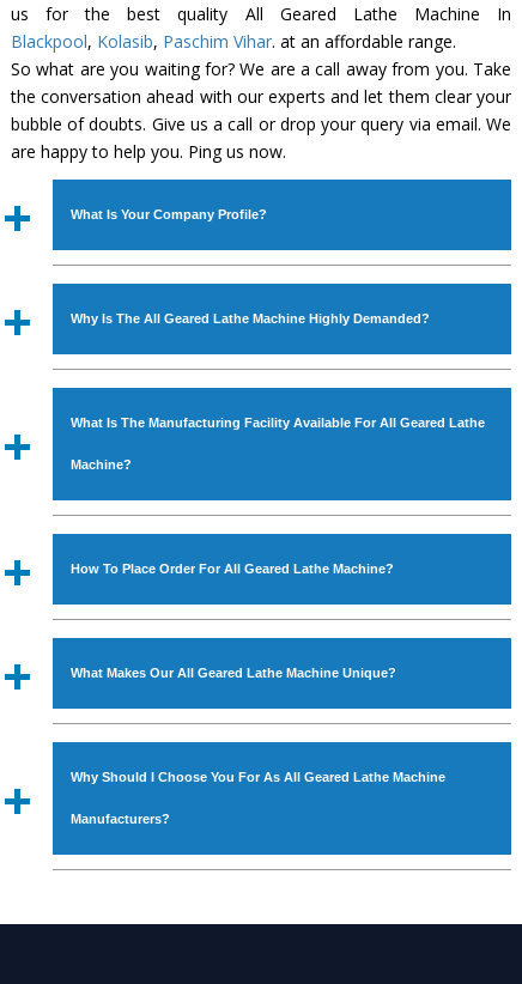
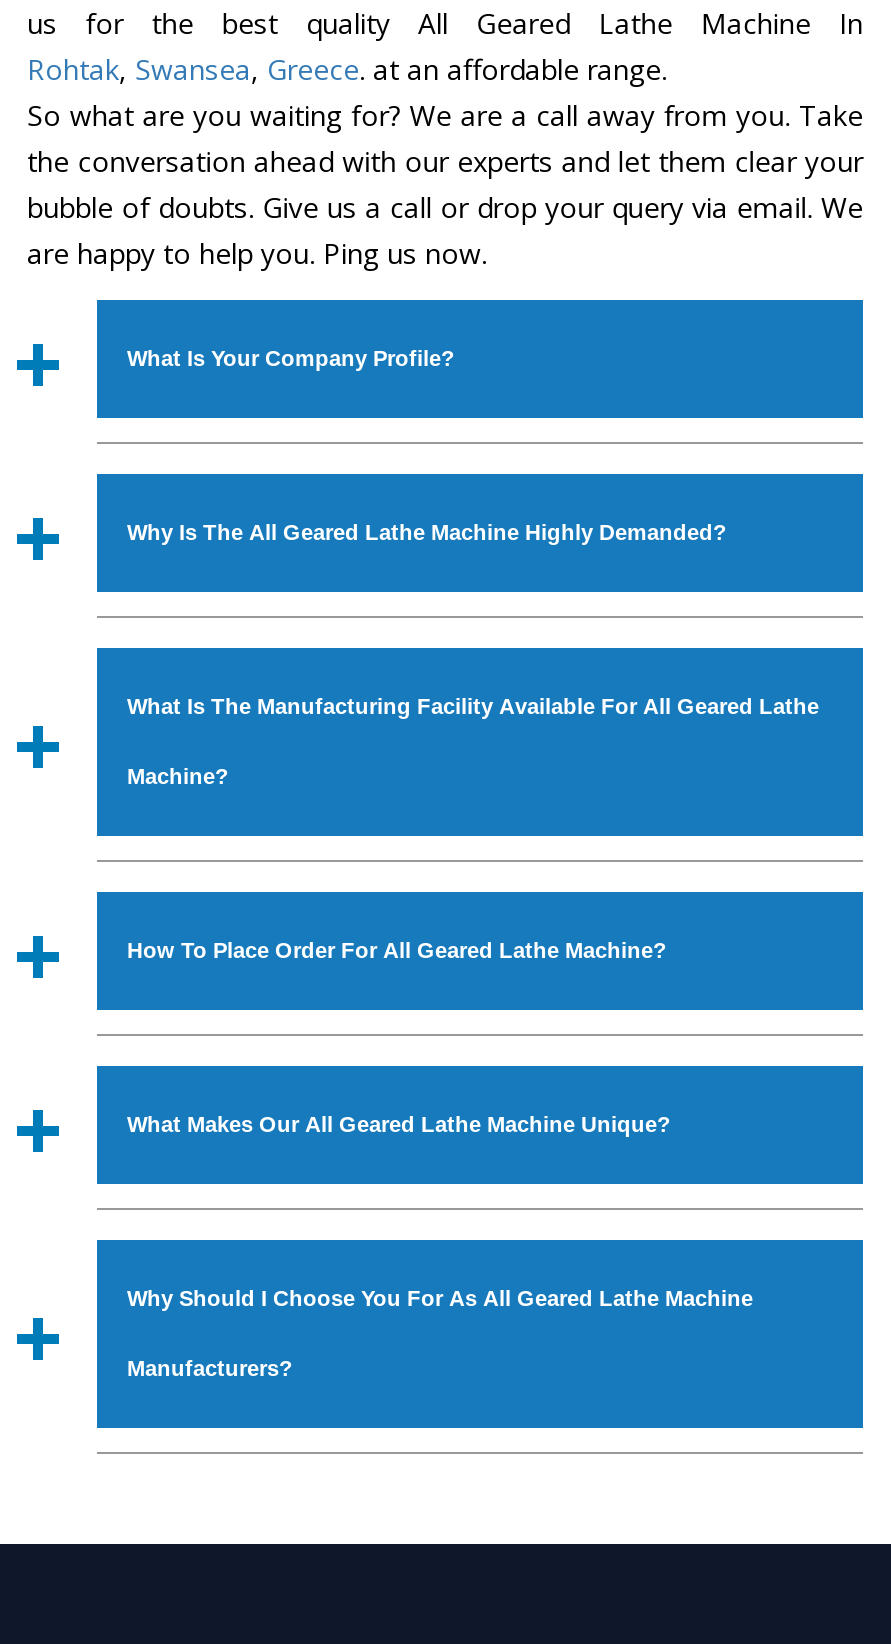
- Blackpool, Kolasib, Paschim Vihar. at an affordable range.
+ Rohtak, Swansea, Greece. at an affordable range.
